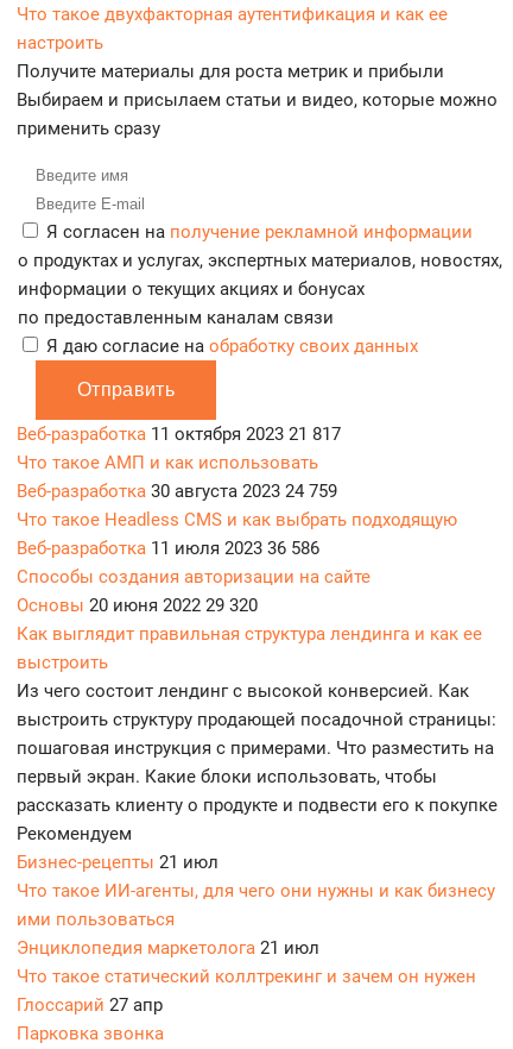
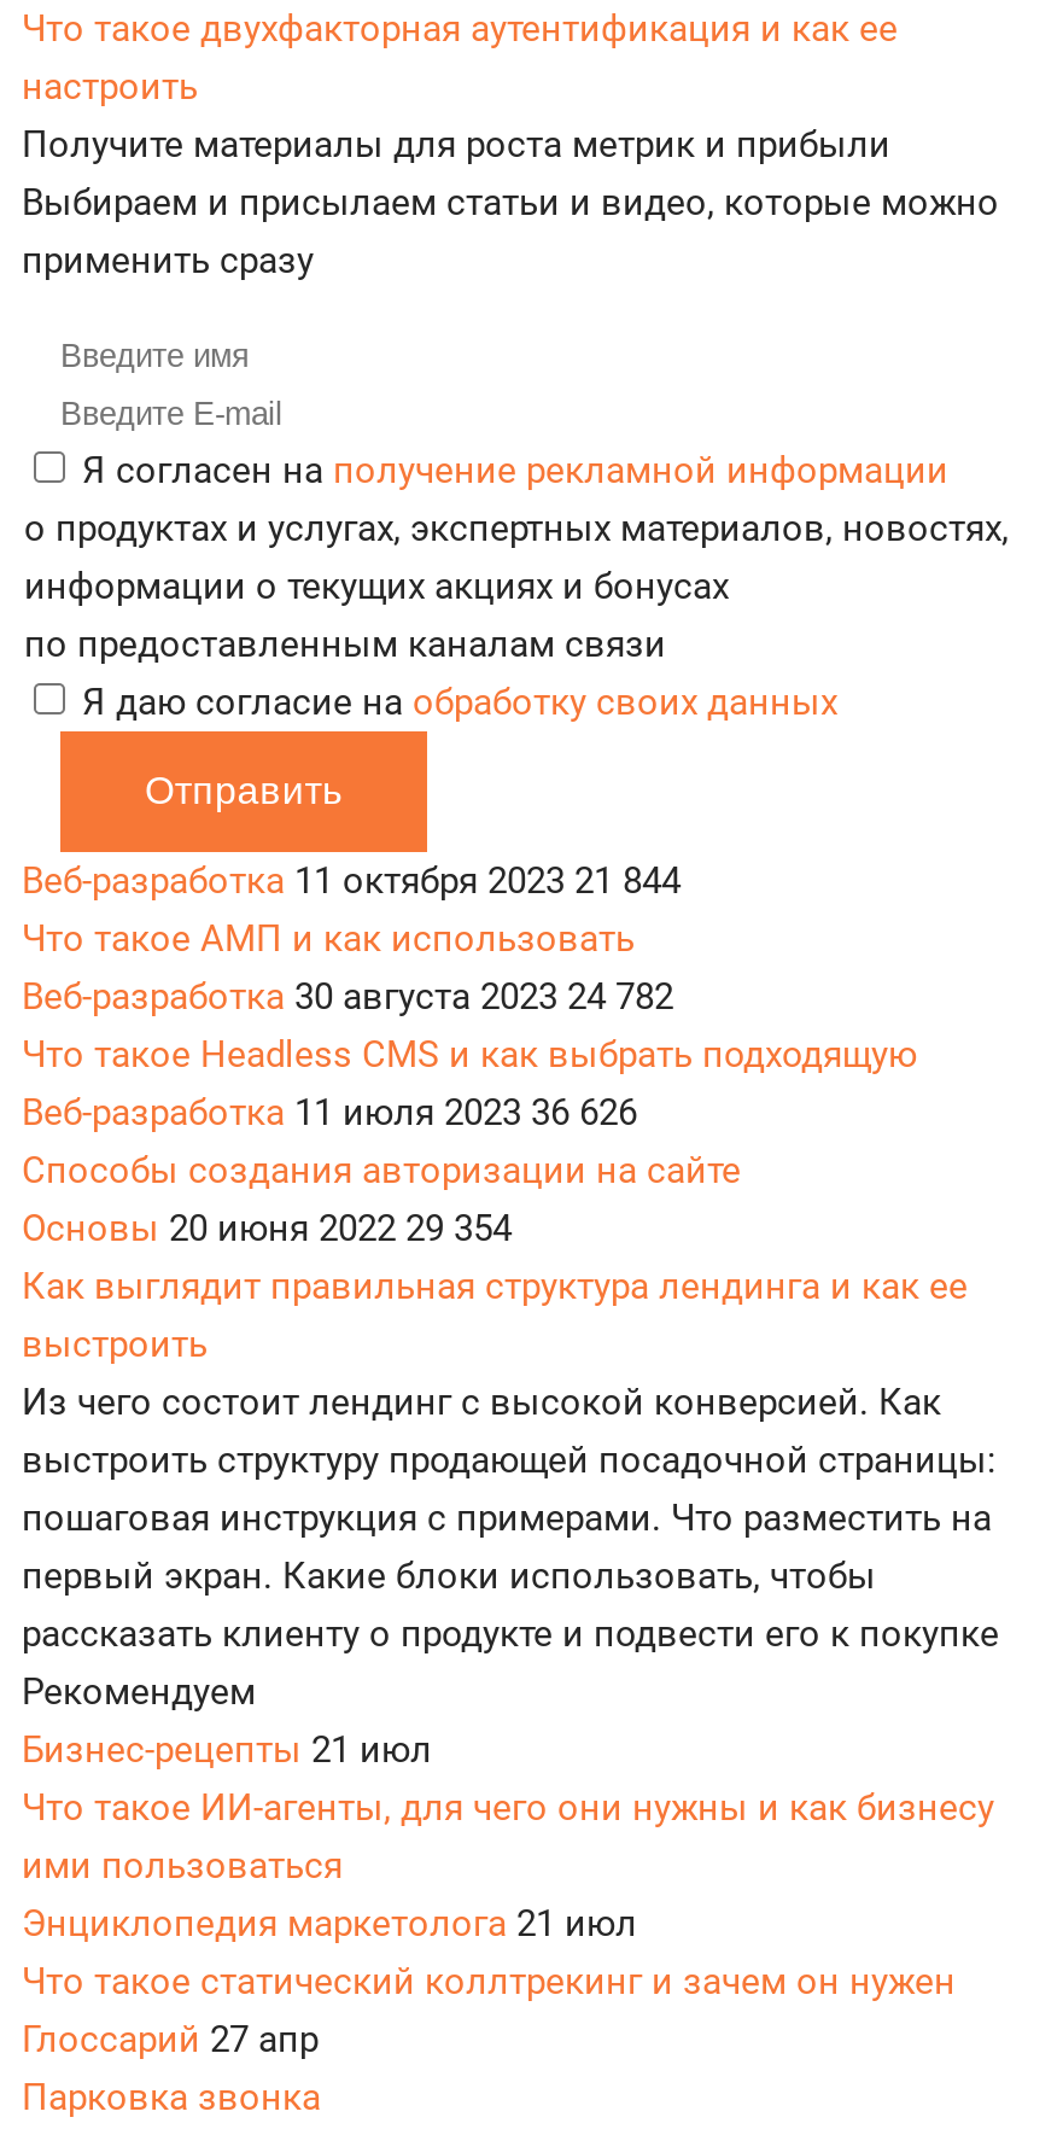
- Веб-разработка 11 октября 2023 21 817
+ Веб-разработка 11 октября 2023 21 844

- Веб-разработка 30 августа 2023 24 759
+ Веб-разработка 30 августа 2023 24 782

- Веб-разработка 11 июля 2023 36 586
+ Веб-разработка 11 июля 2023 36 626

- Основы 20 июня 2022 29 320
+ Основы 20 июня 2022 29 354
